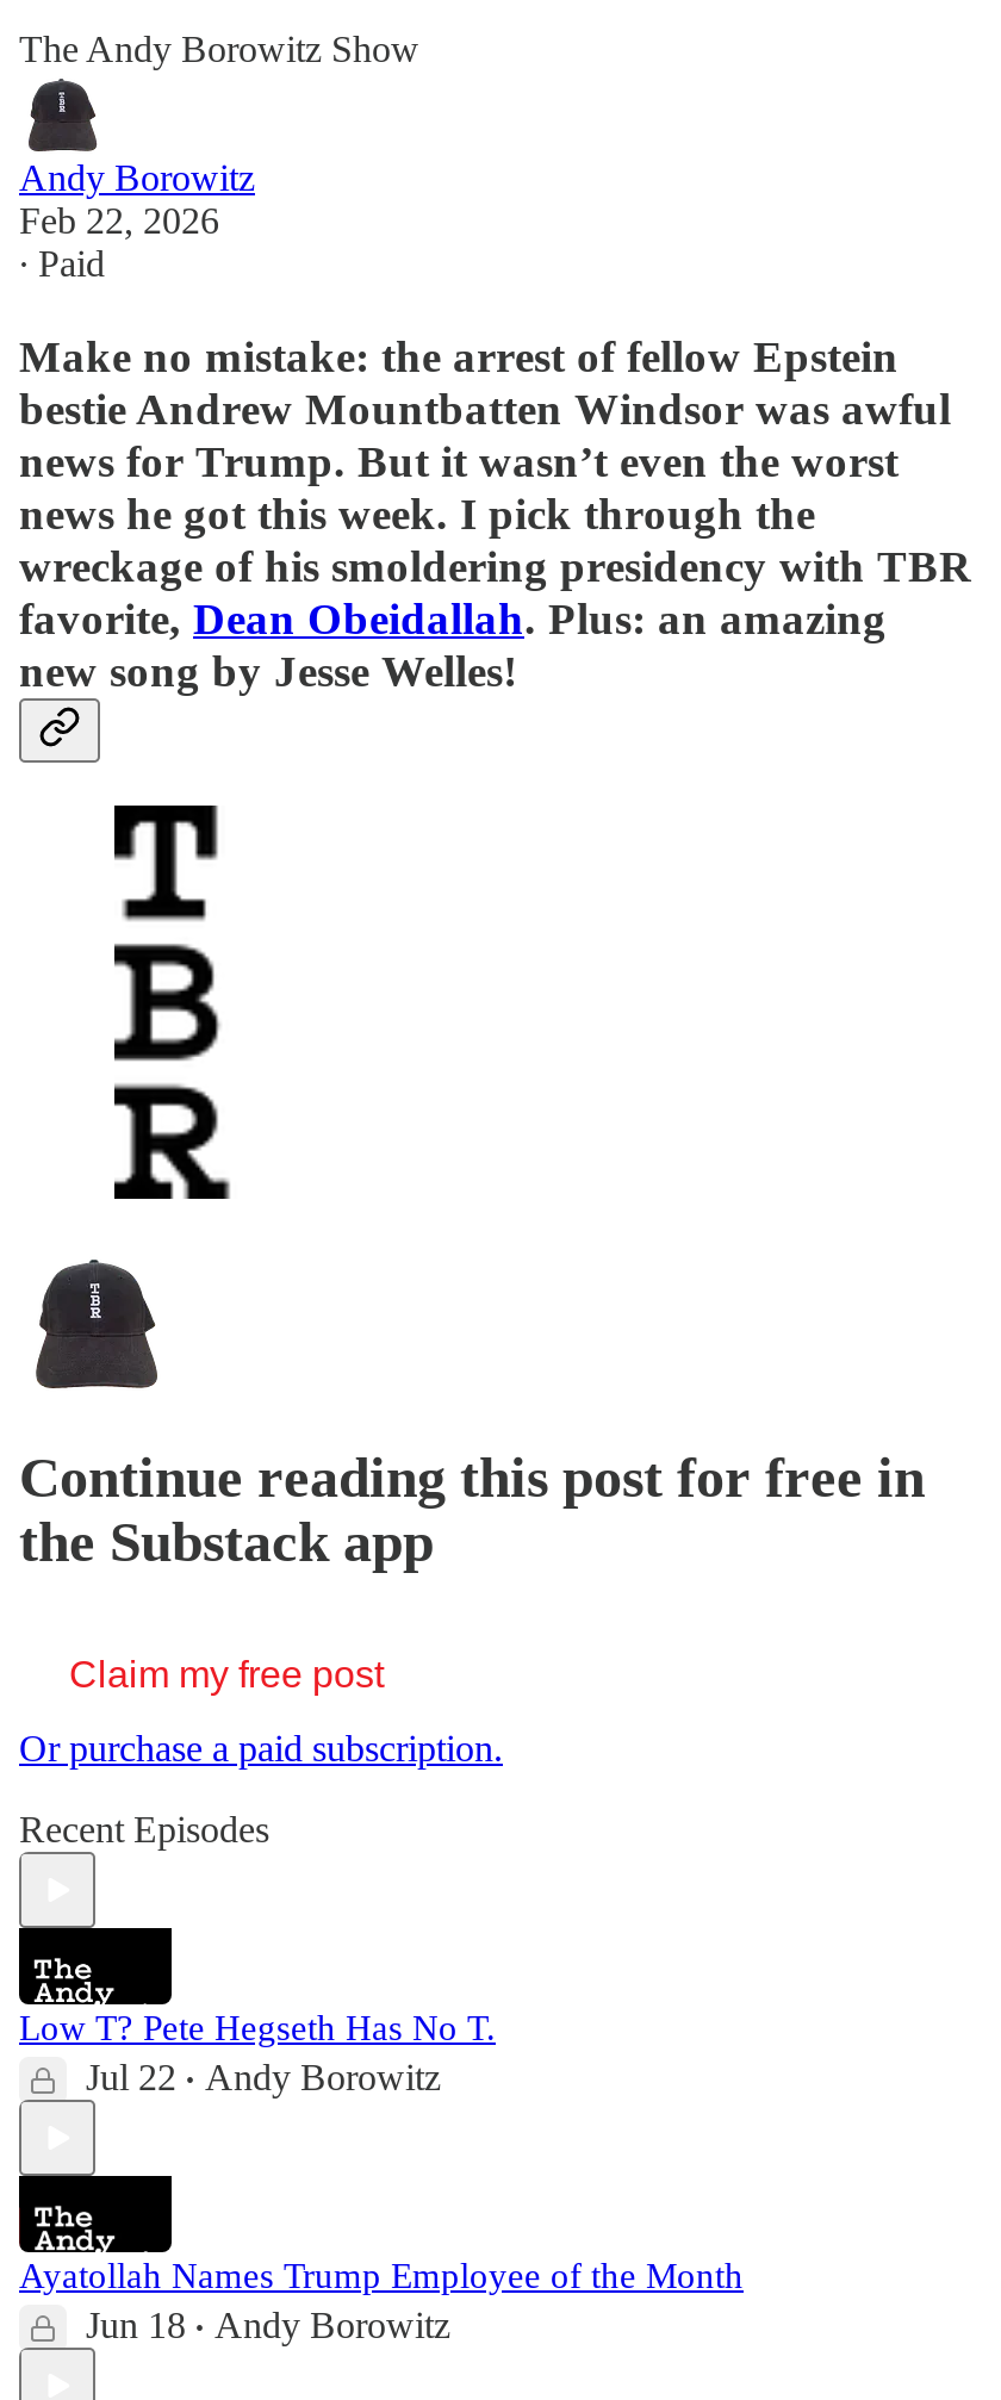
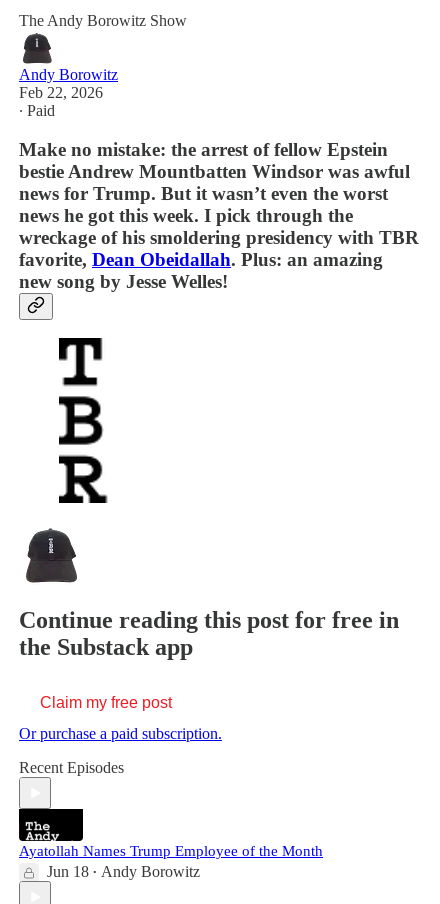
- Low T? Pete Hegseth Has No T.
- Jul 22 • Andy Borowitz
